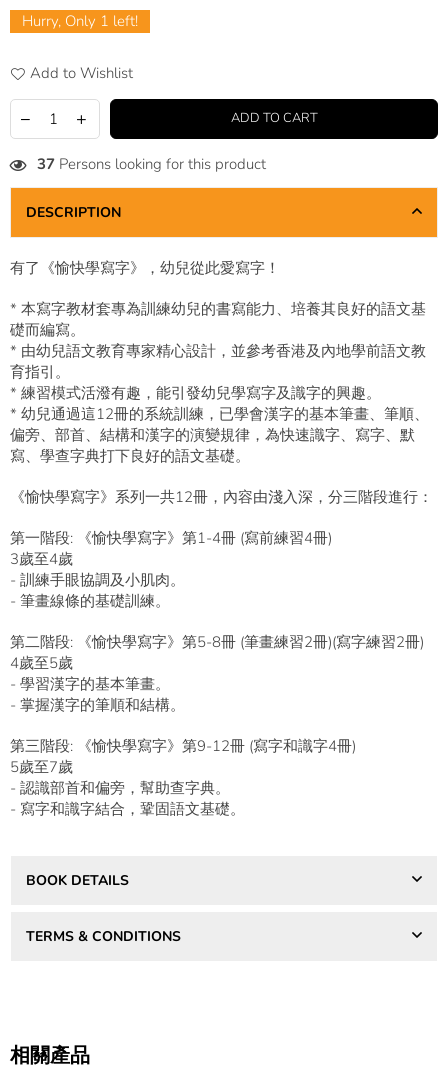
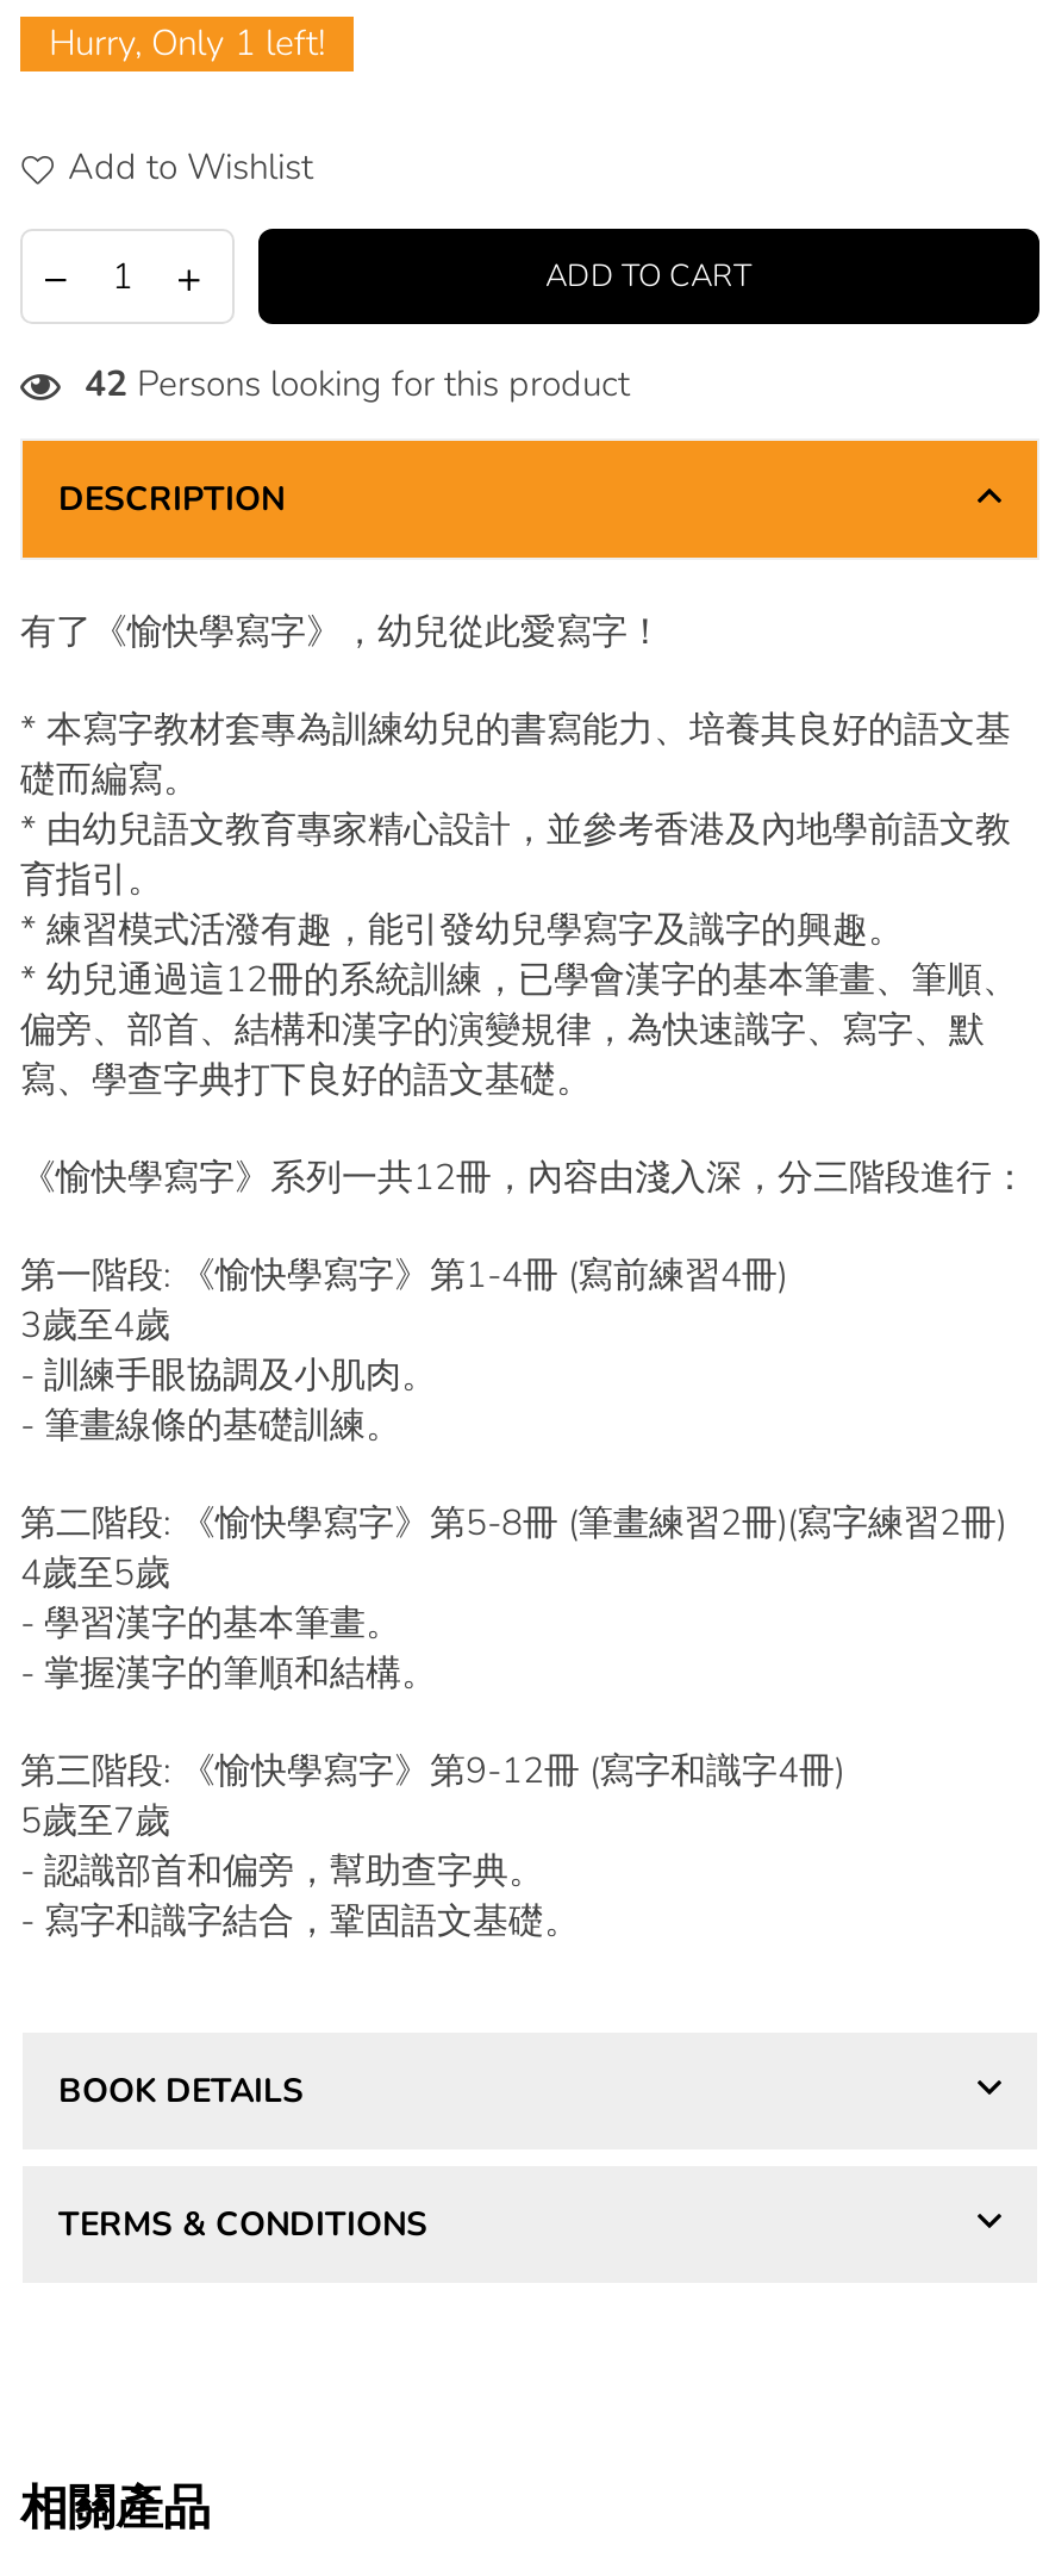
- 37 Persons looking for this product
+ 42 Persons looking for this product
